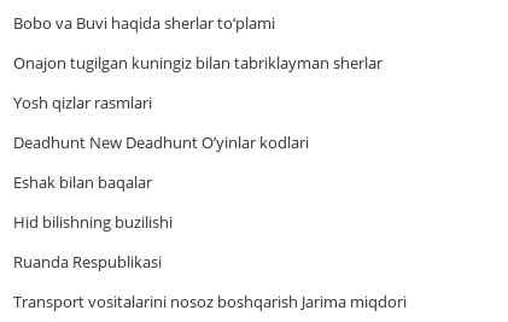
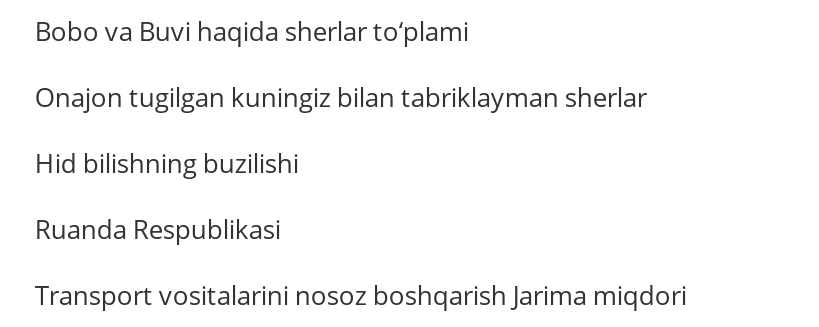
- Yosh qizlar rasmlari
- Deadhunt New Deadhunt O’yinlar kodlari
- Eshak bilan baqalar
